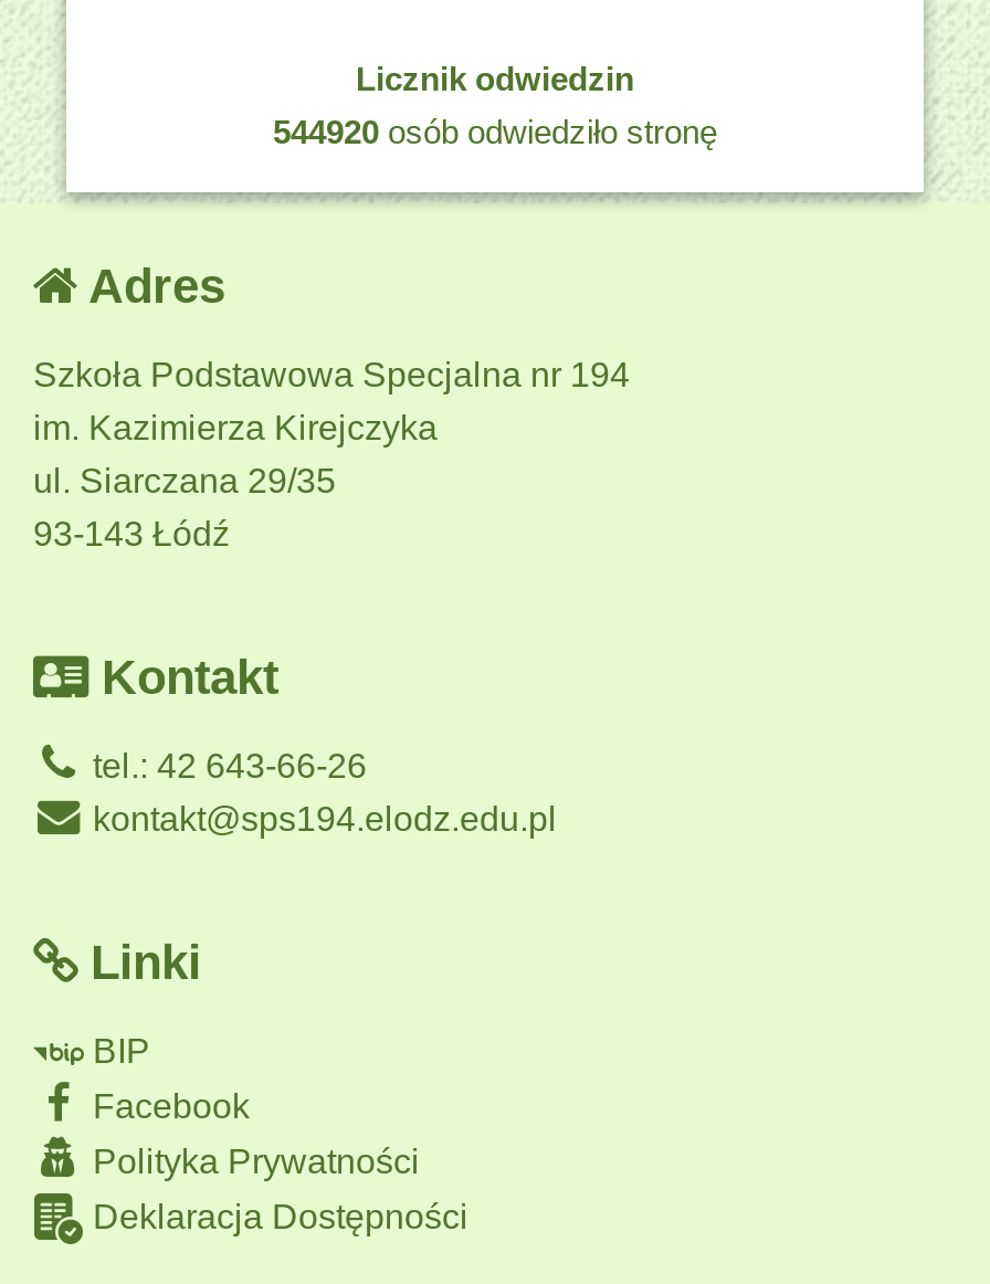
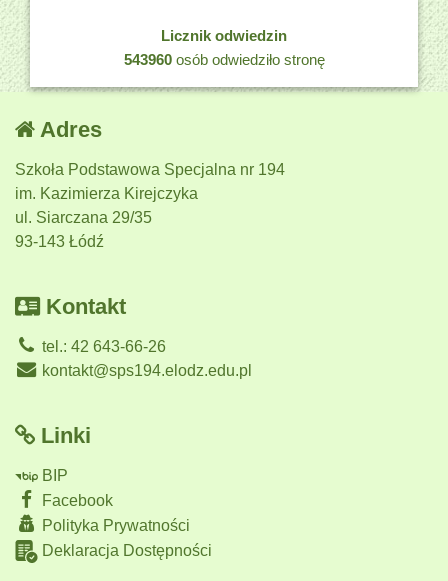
- 544920 osób odwiedziło stronę
+ 543960 osób odwiedziło stronę
